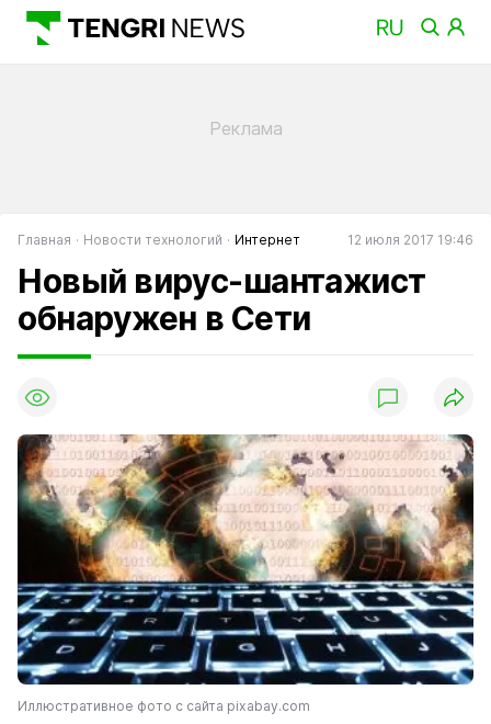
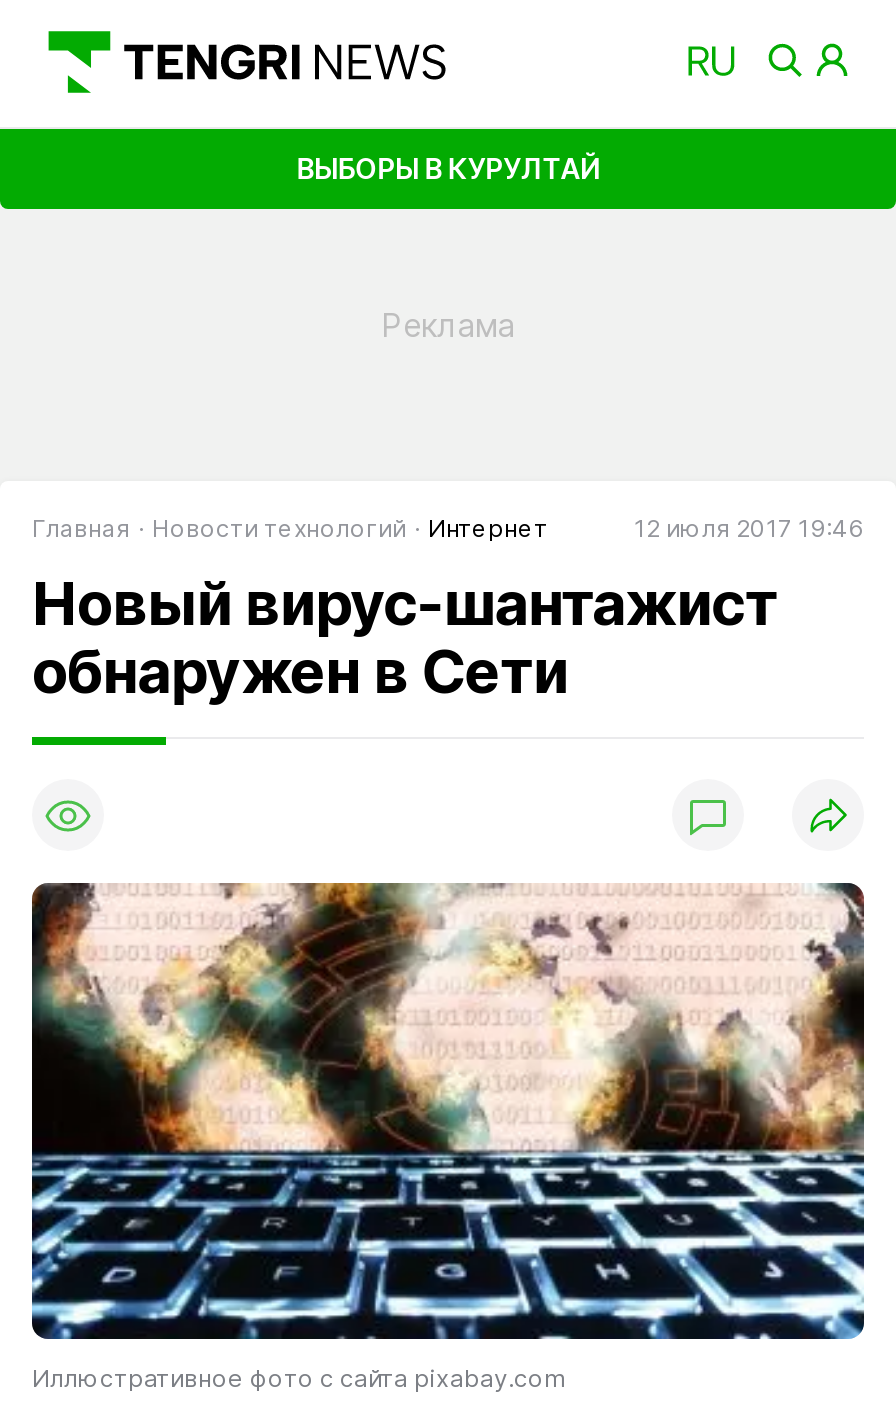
+ ВЫБОРЫ В КУРУЛТАЙ
